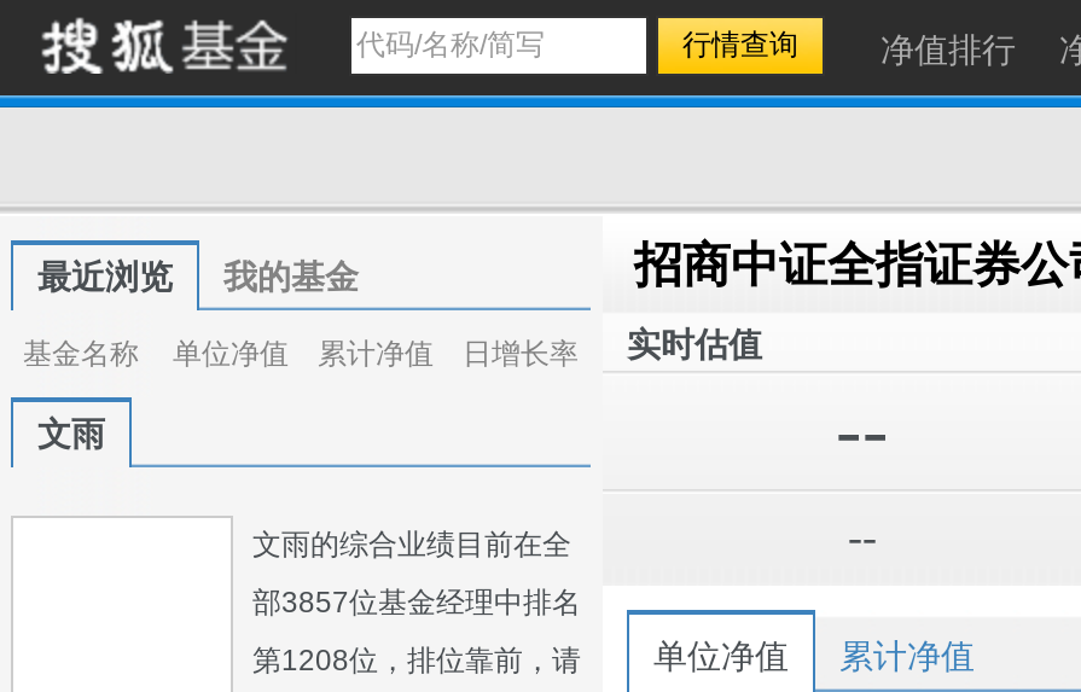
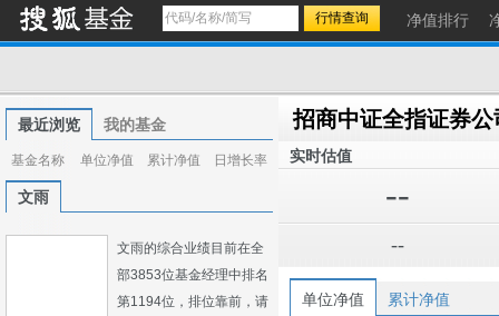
- 部3857位基金经理中排名
+ 部3853位基金经理中排名

- 第1208位，排位靠前，请
+ 第1194位，排位靠前，请
